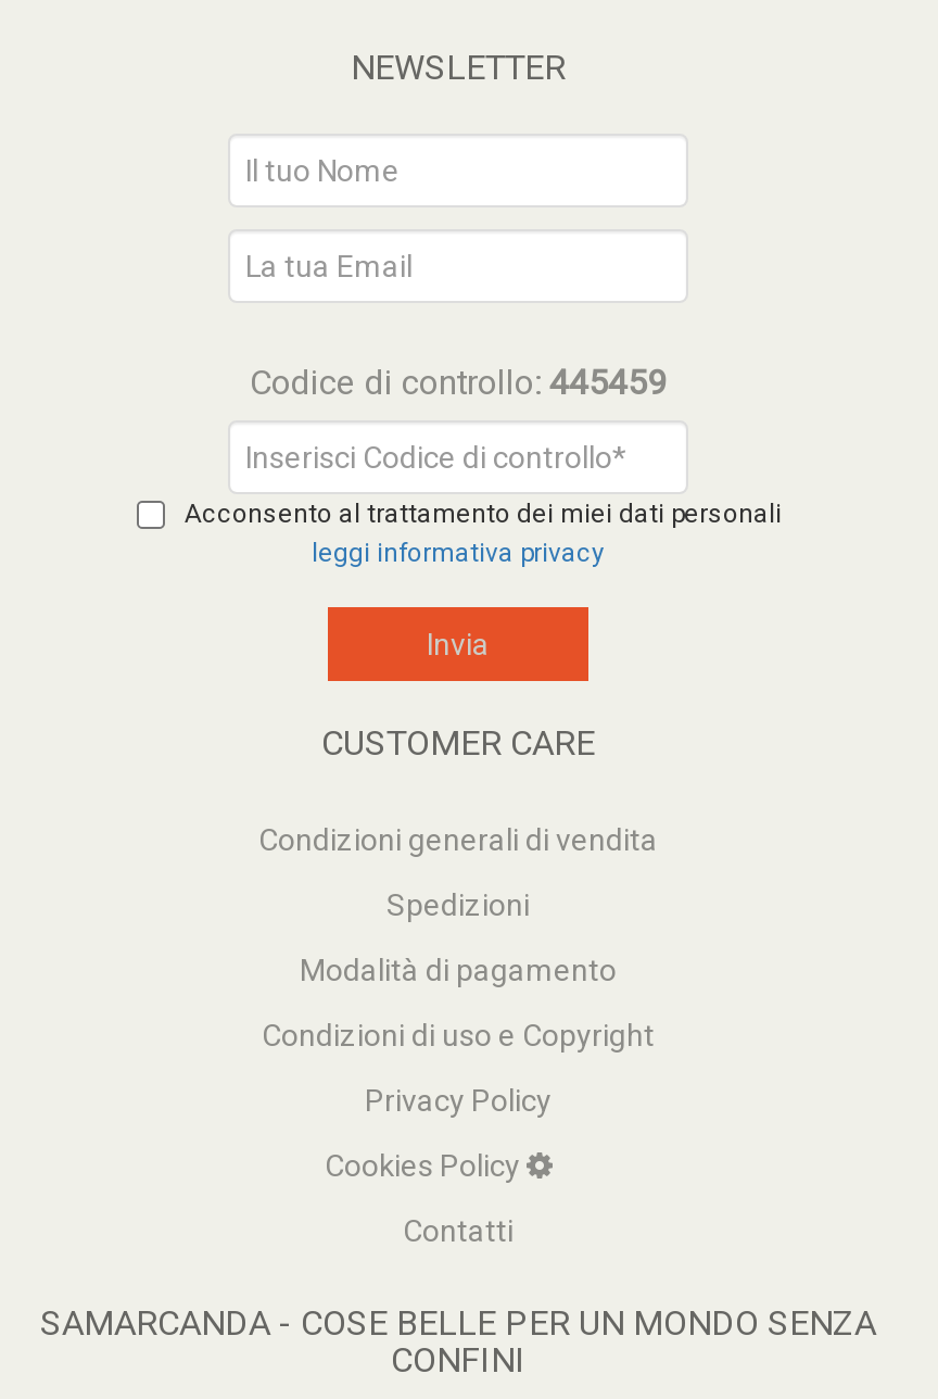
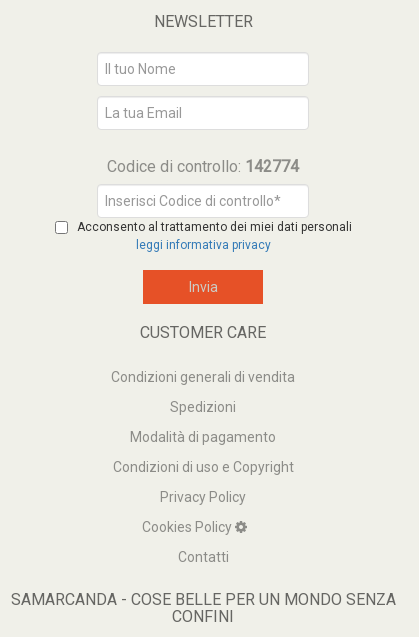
- Codice di controllo: 445459
+ Codice di controllo: 142774
